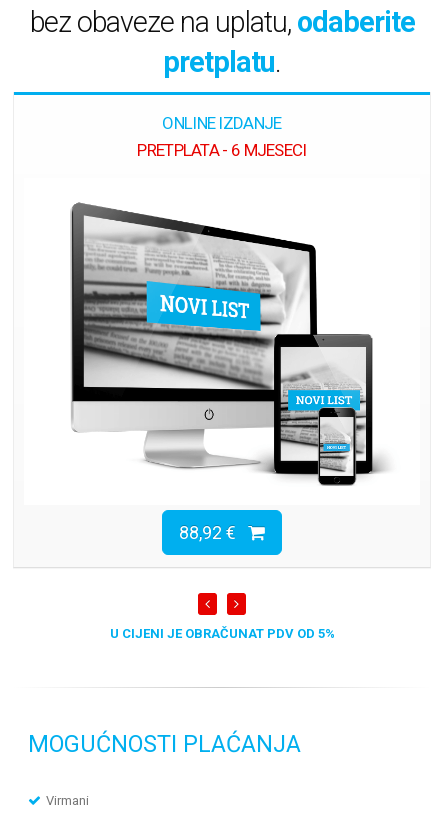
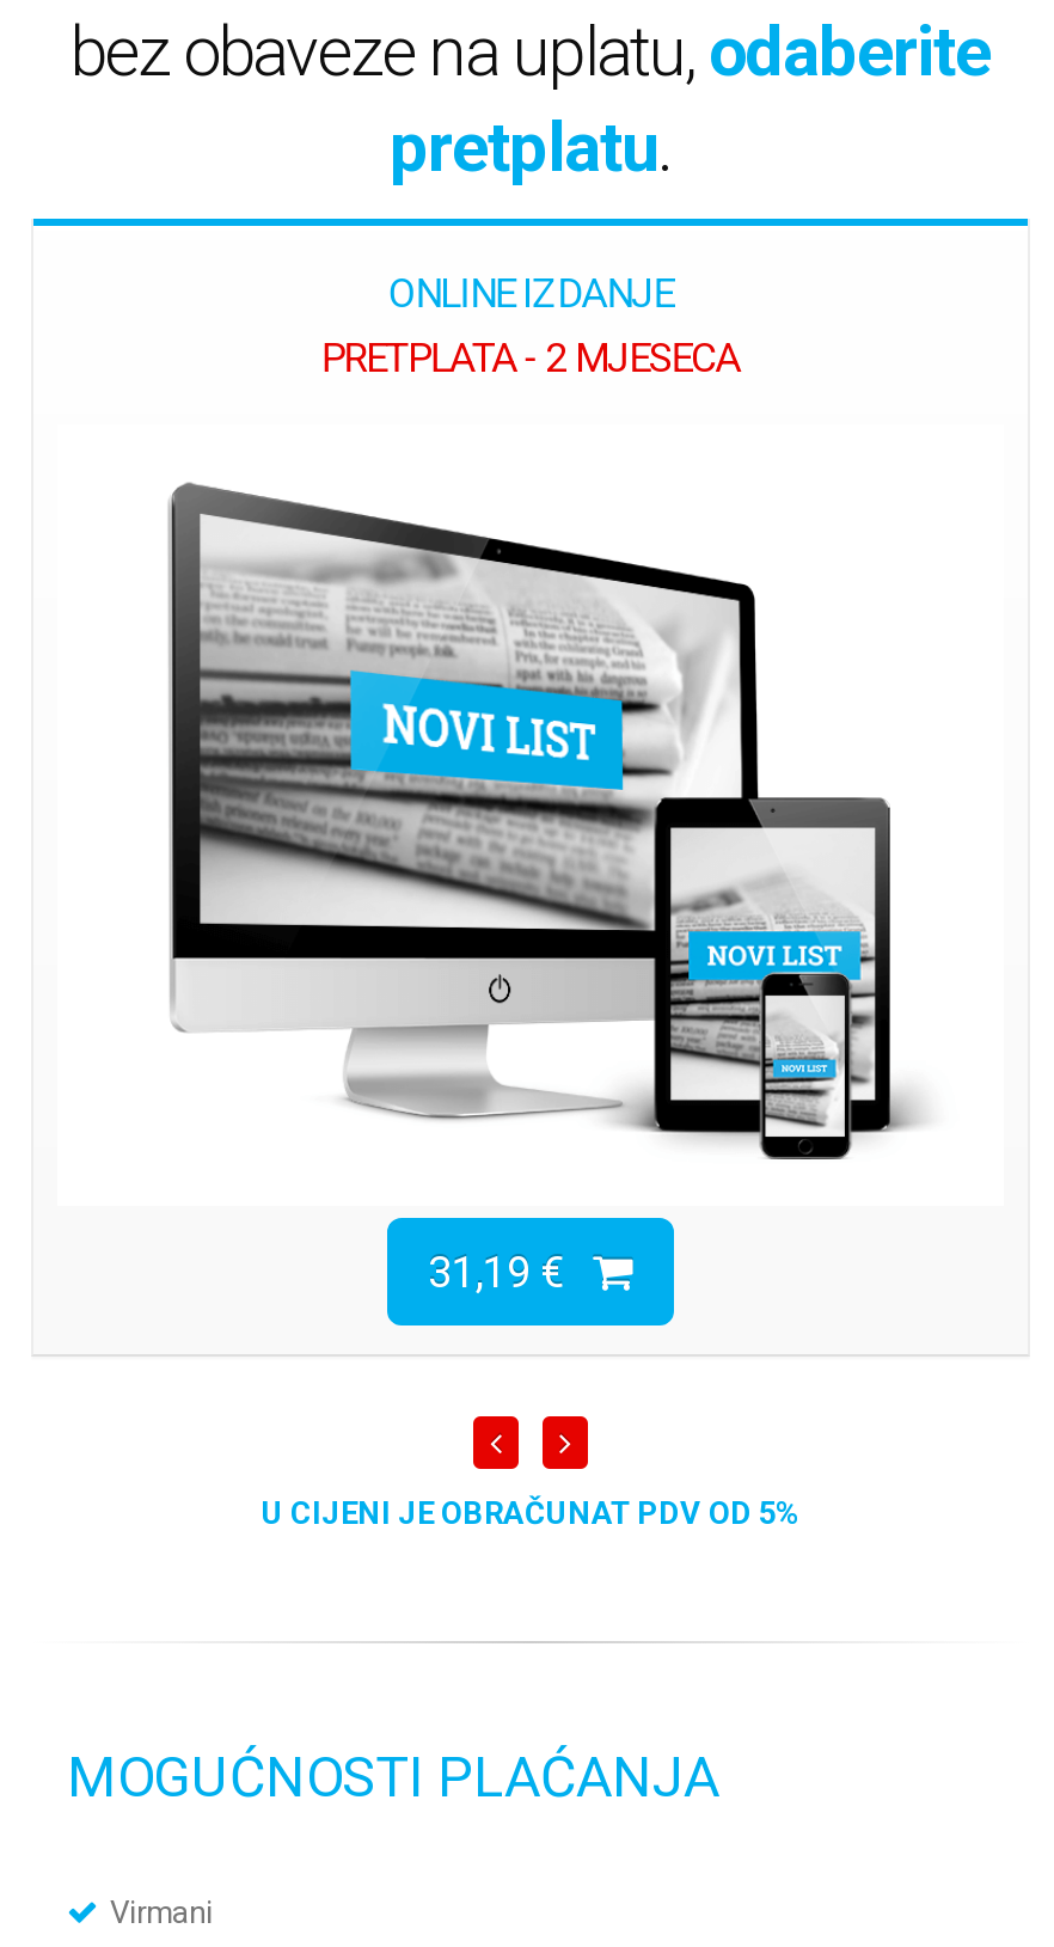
- PRETPLATA - 6 MJESECI
+ PRETPLATA - 2 MJESECA

- 88,92 €
+ 31,19 €
